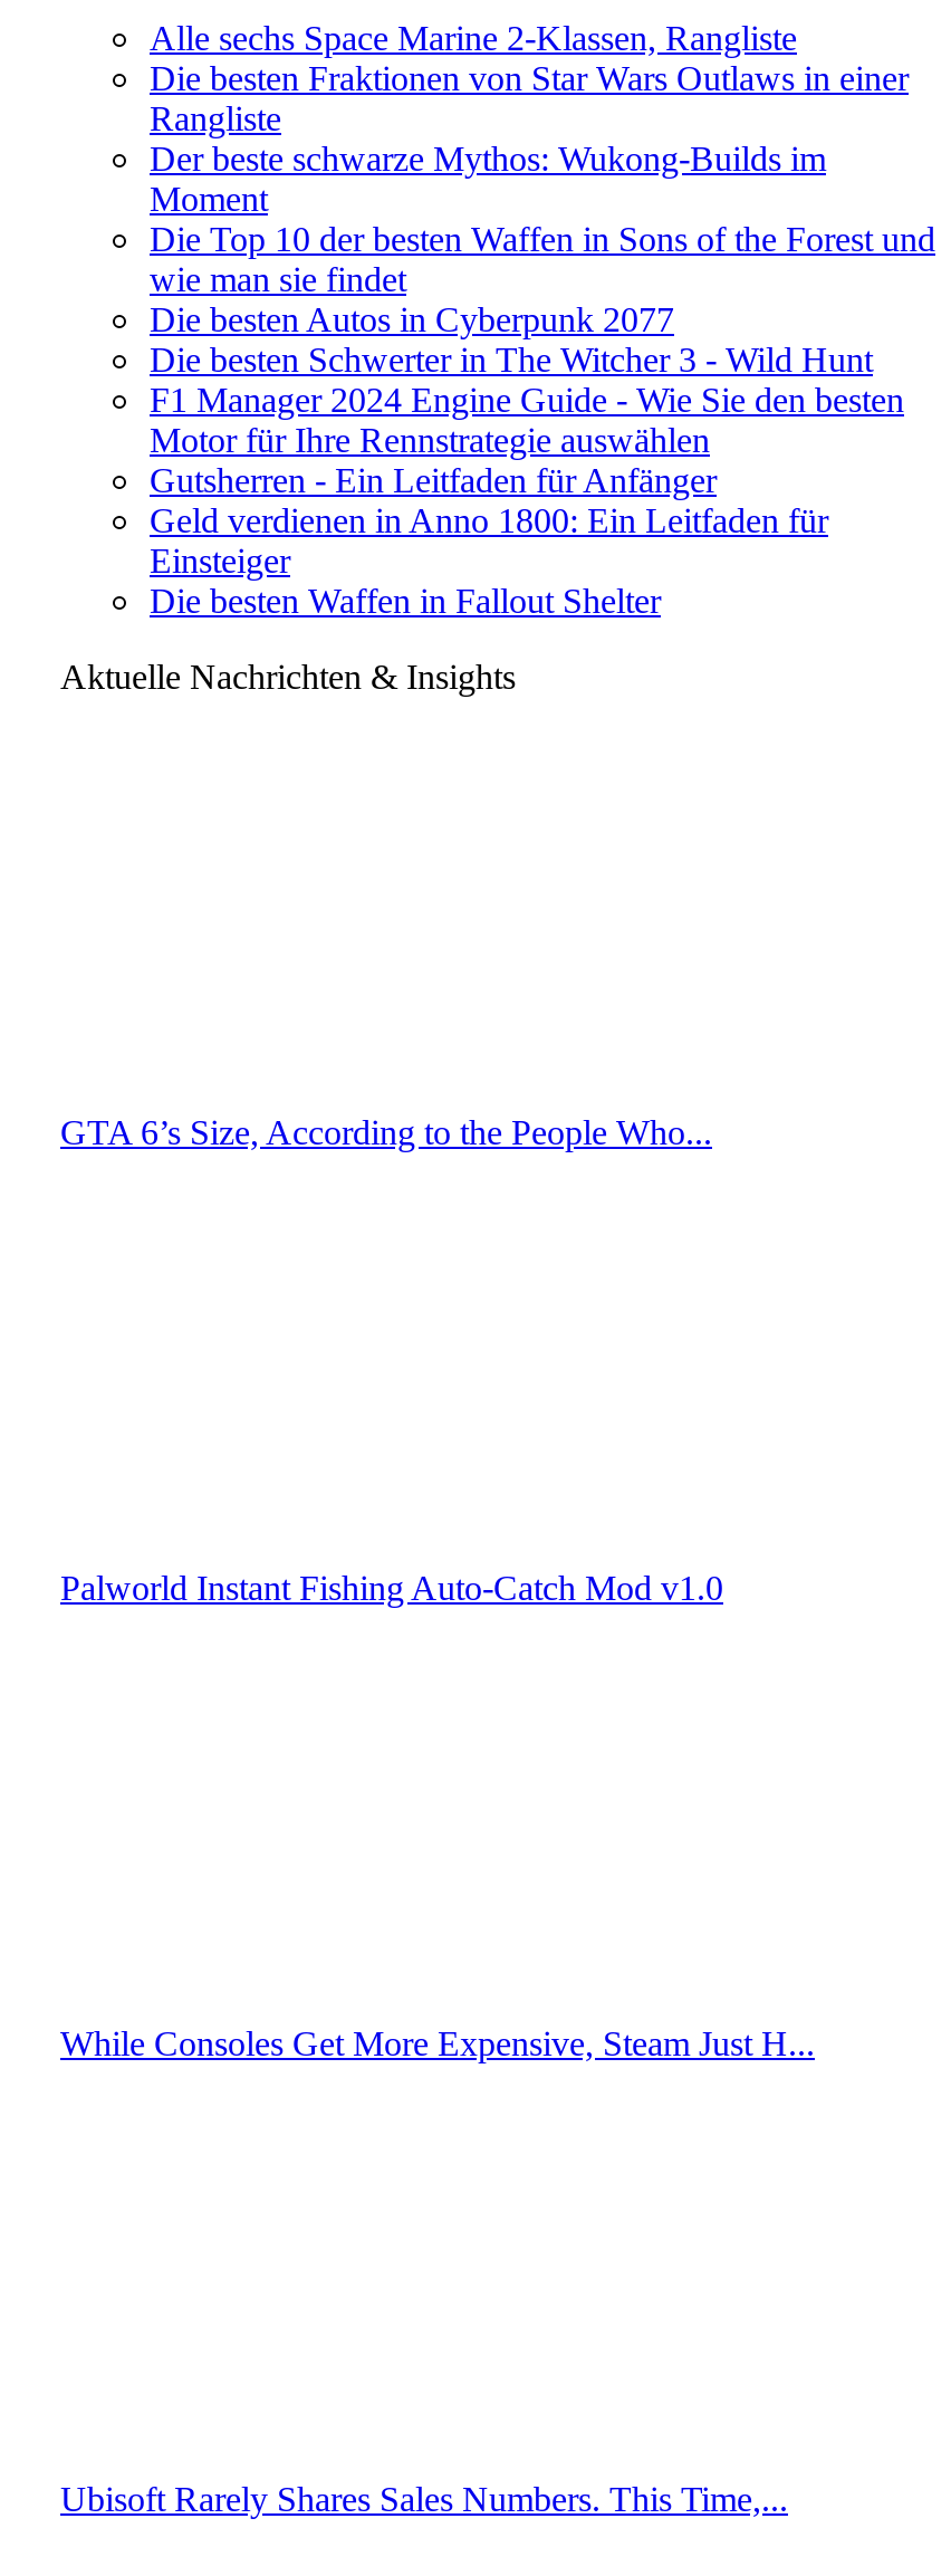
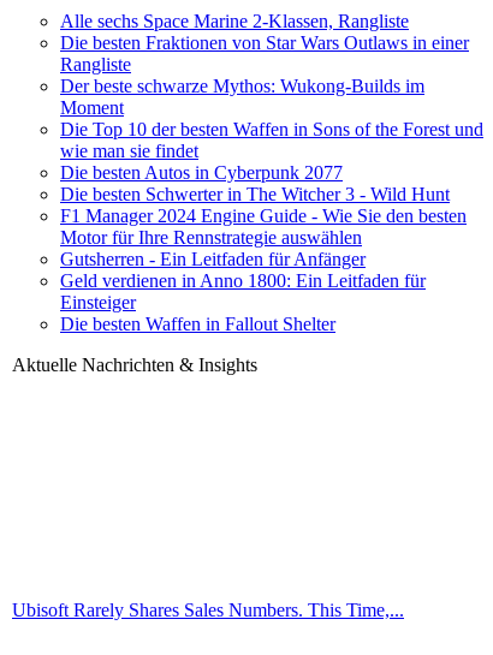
- GTA 6’s Size, According to the People Who...

- Palworld Instant Fishing Auto-Catch Mod v1.0

- While Consoles Get More Expensive, Steam Just H...
